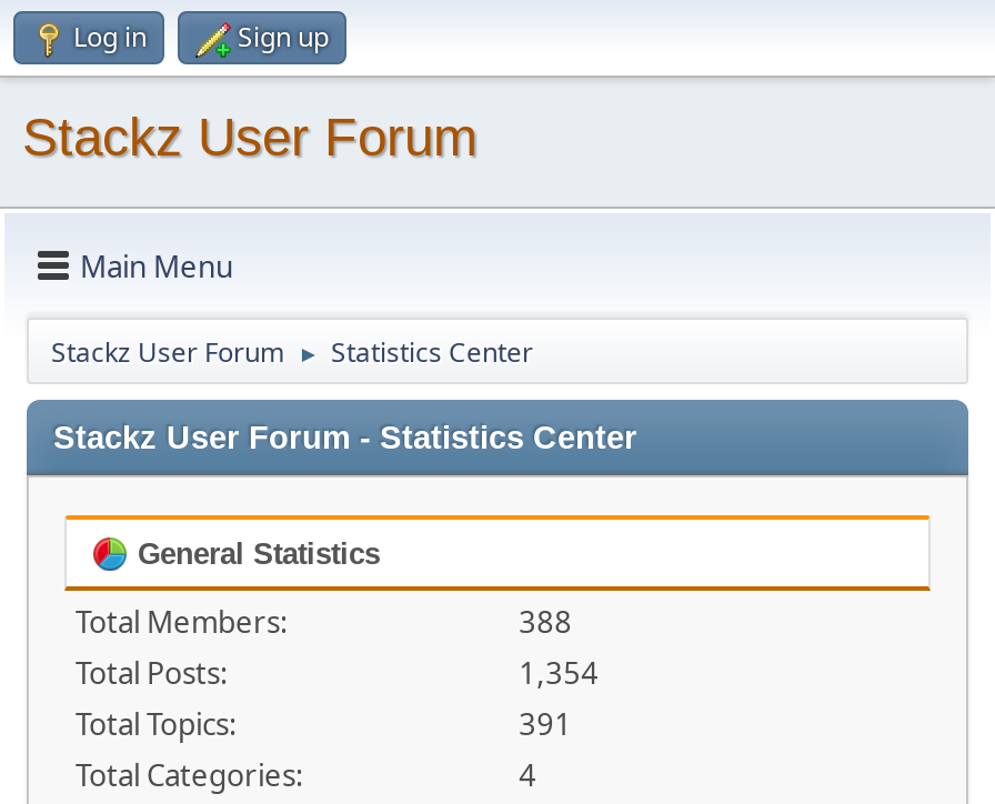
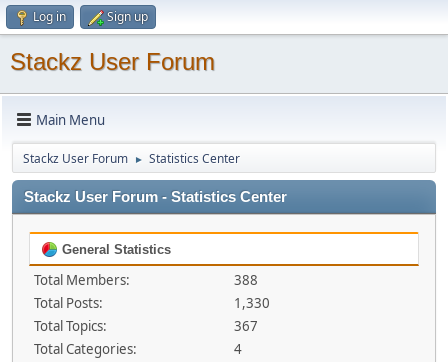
- 1,354
+ 1,330

- 391
+ 367
